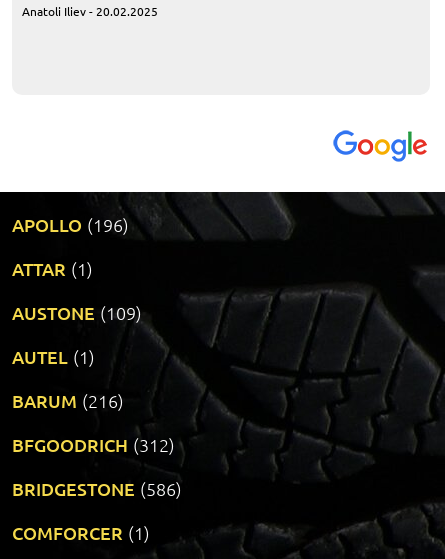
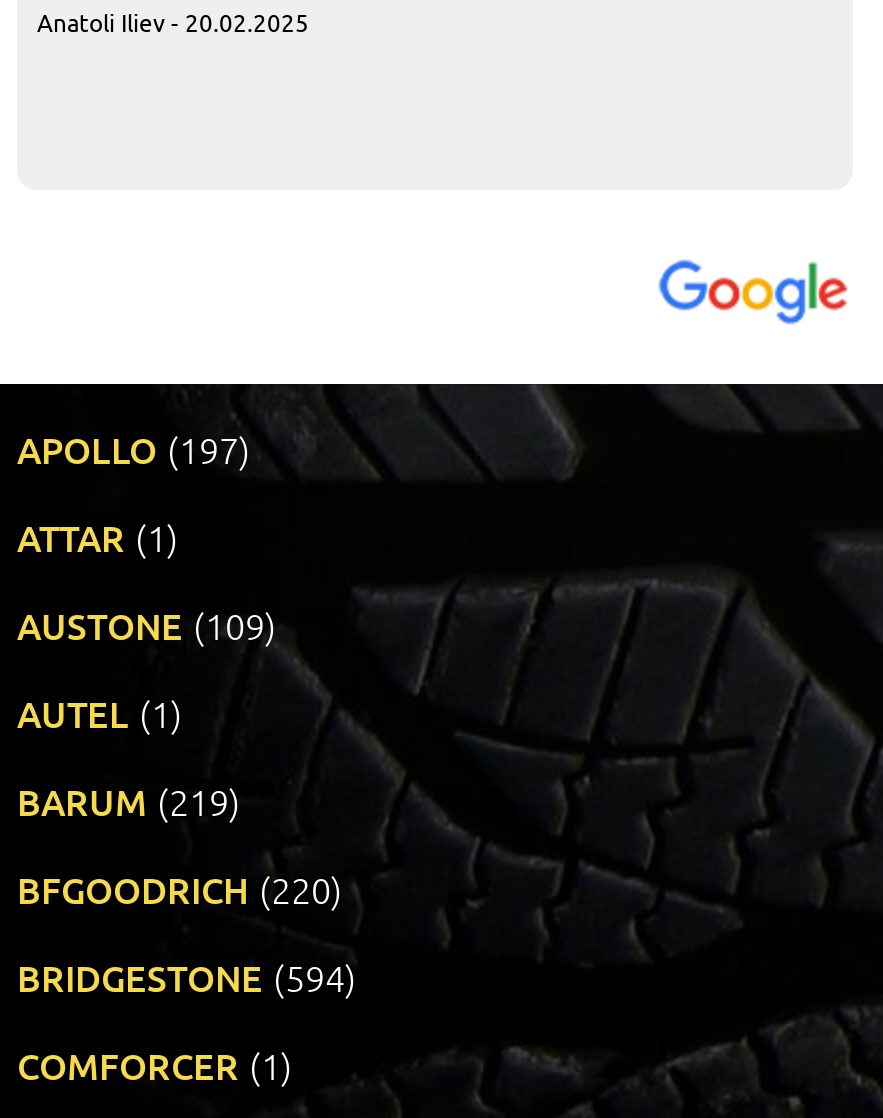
- APOLLO (196)
+ APOLLO (197)

- BARUM (216)
+ BARUM (219)

- BFGOODRICH (312)
+ BFGOODRICH (220)

- BRIDGESTONE (586)
+ BRIDGESTONE (594)
